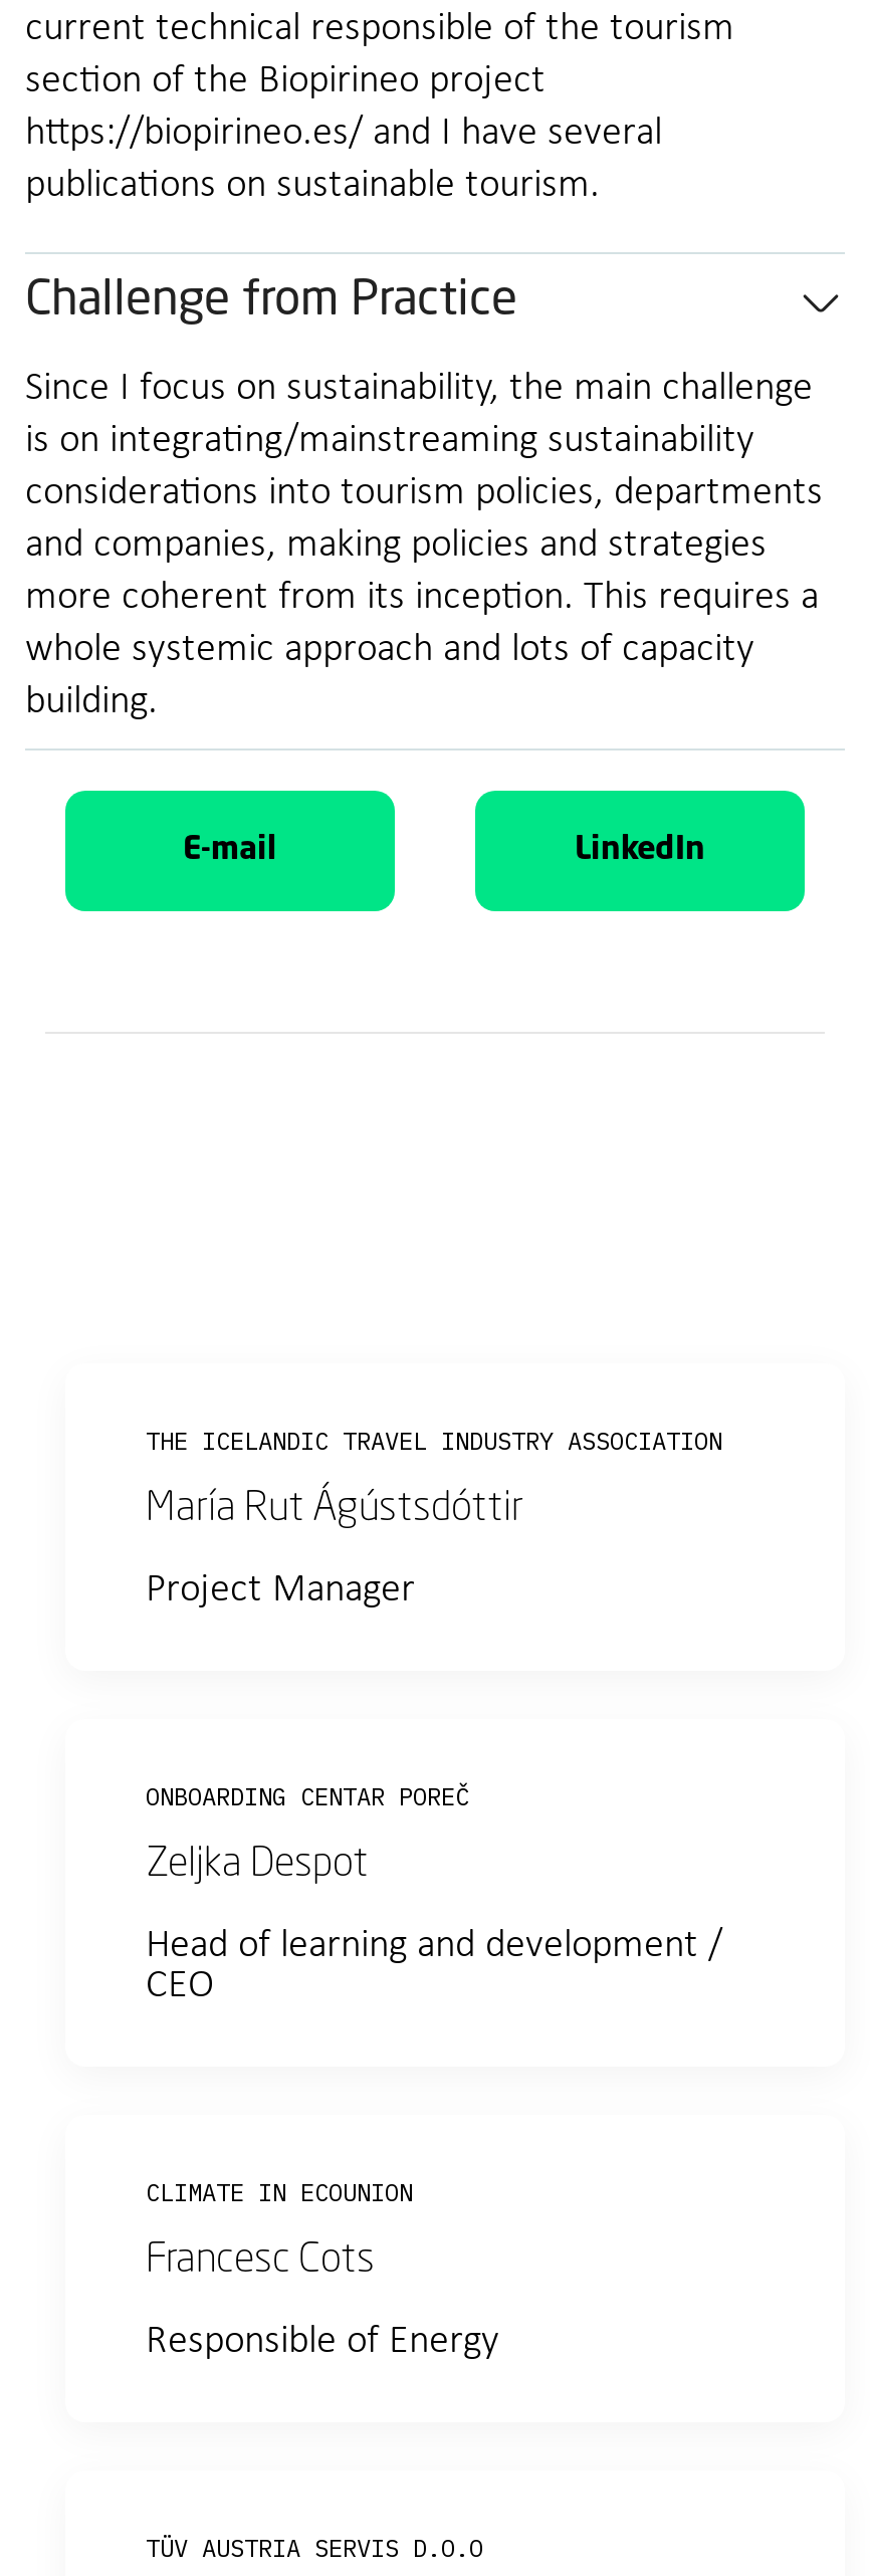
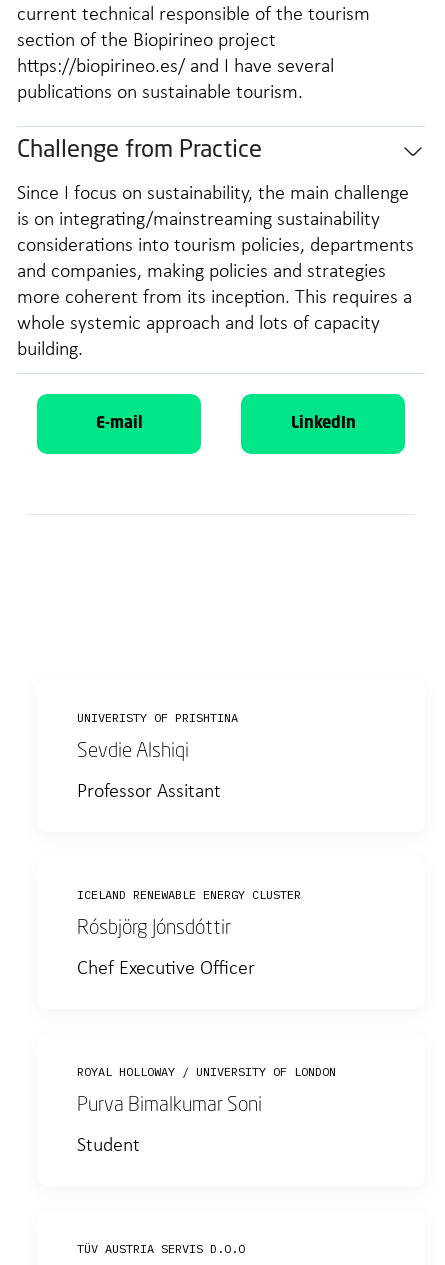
- THE ICELANDIC TRAVEL INDUSTRY ASSOCIATION
+ UNIVERISTY OF PRISHTINA

- María Rut Ágústsdóttir
+ Sevdie Alshiqi

- Project Manager
+ Professor Assitant

- ONBOARDING CENTAR POREČ
+ ICELAND RENEWABLE ENERGY CLUSTER

- Zeljka Despot
+ Rósbjörg Jónsdóttir

- Head of learning and development /
- CEO
+ Chef Executive Officer

- CLIMATE IN ECOUNION
+ ROYAL HOLLOWAY / UNIVERSITY OF LONDON

- Francesc Cots
+ Purva Bimalkumar Soni

- Responsible of Energy
+ Student
